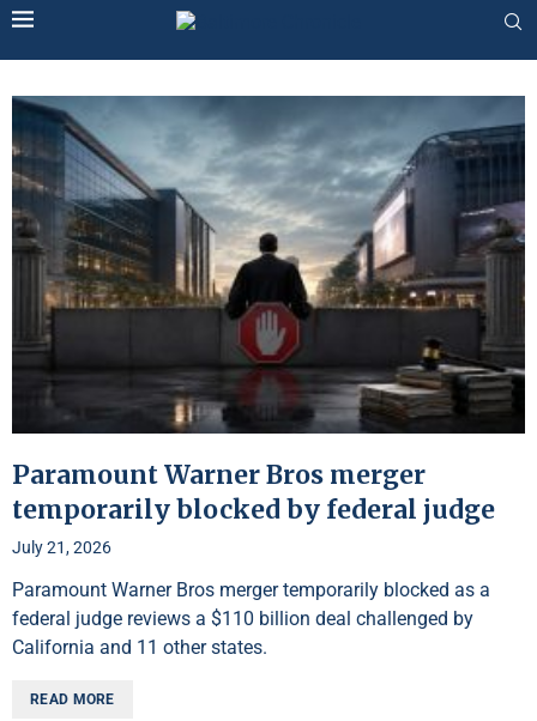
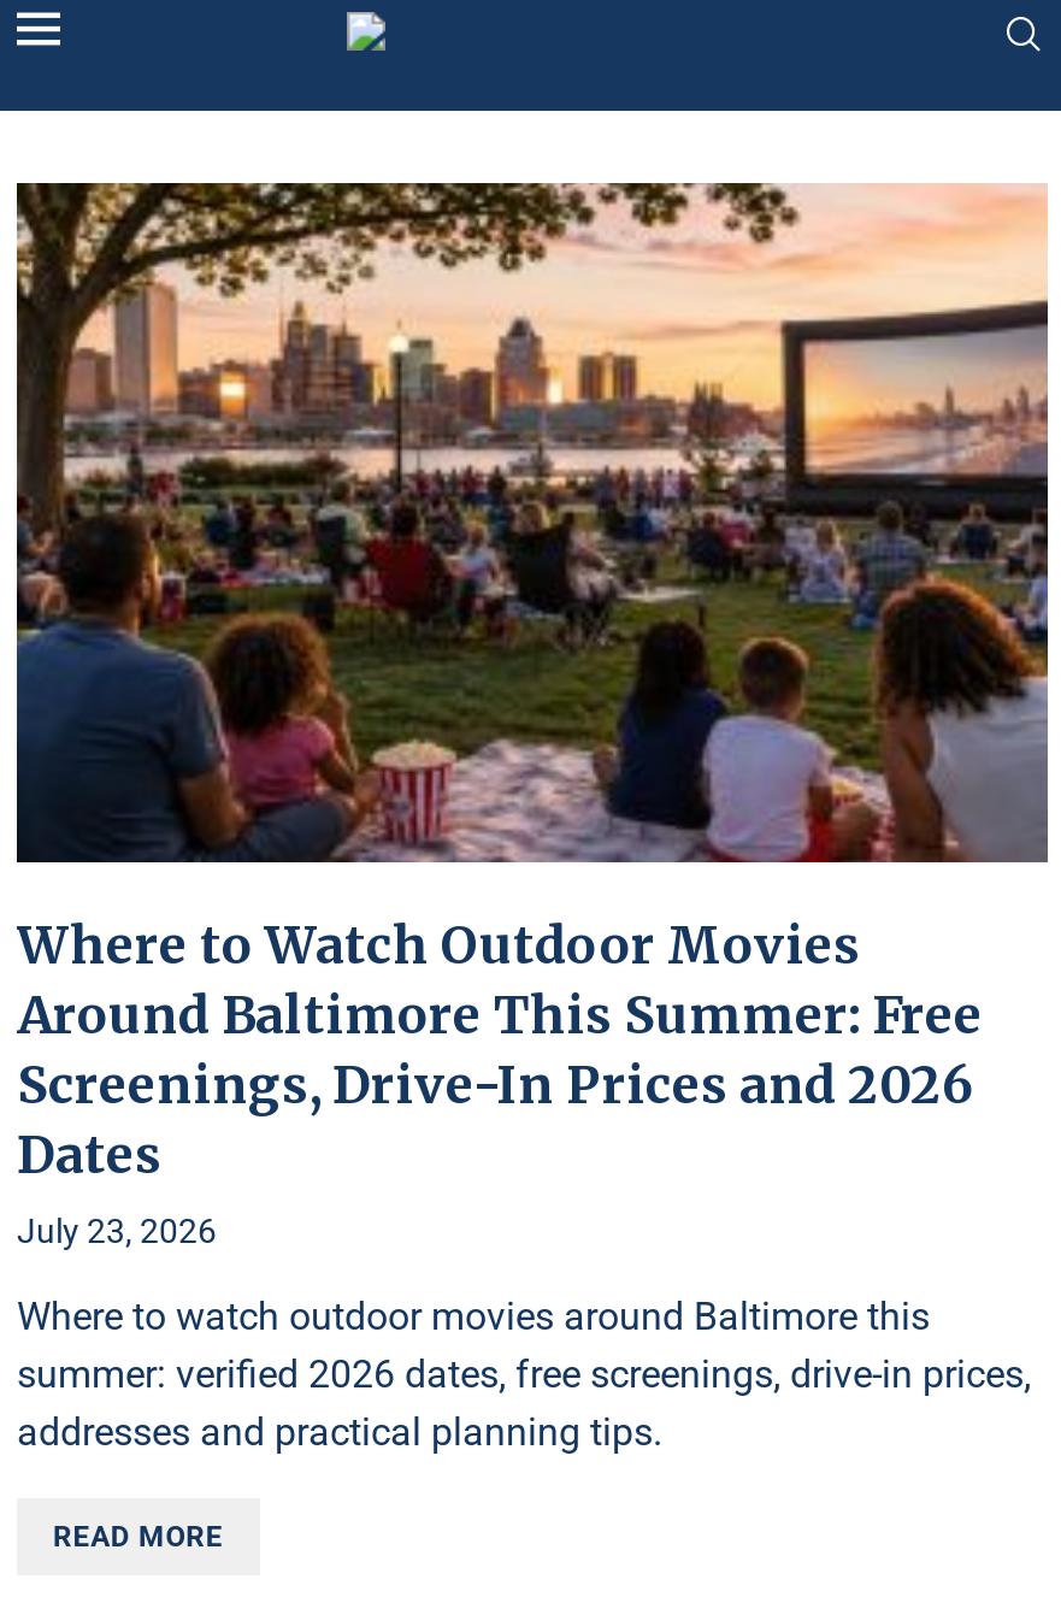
- [image]
- Paramount Warner Bros merger
- temporarily blocked by federal judge
- July 21, 2026
+ [image]
+ Where to Watch Outdoor Movies
+ Around Baltimore This Summer: Free
+ Screenings, Drive-In Prices and 2026
+ Dates
+ July 23, 2026

- Paramount Warner Bros merger temporarily blocked as a
- federal judge reviews a $110 billion deal challenged by
- California and 11 other states.
+ Where to watch outdoor movies around Baltimore this
+ summer: verified 2026 dates, free screenings, drive-in prices,
+ addresses and practical planning tips.
